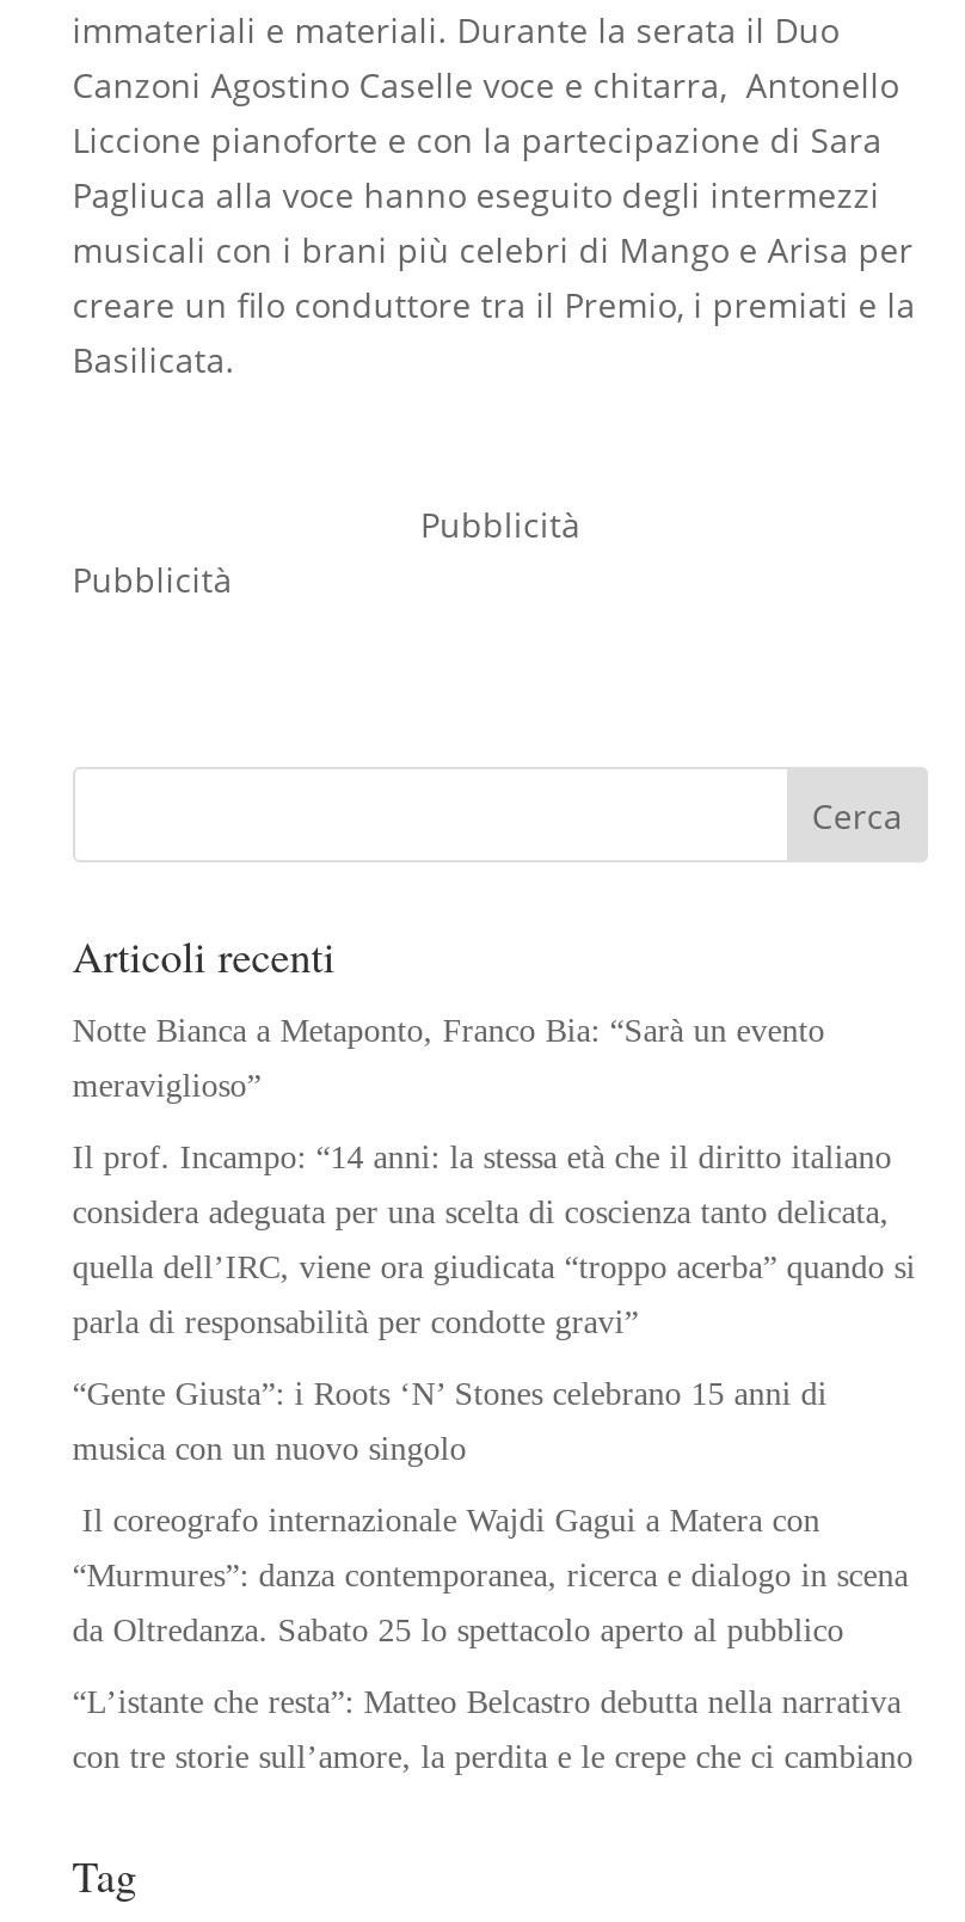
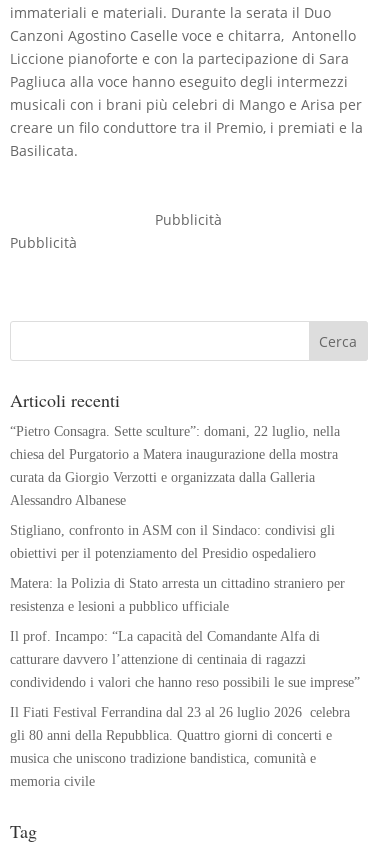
- Notte Bianca a Metaponto, Franco Bia: “Sarà un evento
- meraviglioso”
- Il prof. Incampo: “14 anni: la stessa età che il diritto italiano
- considera adeguata per una scelta di coscienza tanto delicata,
- quella dell’IRC, viene ora giudicata “troppo acerba” quando si
- parla di responsabilità per condotte gravi”
- “Gente Giusta”: i Roots ‘N’ Stones celebrano 15 anni di
- musica con un nuovo singolo
- Il coreografo internazionale Wajdi Gagui a Matera con
- “Murmures”: danza contemporanea, ricerca e dialogo in scena
- da Oltredanza. Sabato 25 lo spettacolo aperto al pubblico
- “L’istante che resta”: Matteo Belcastro debutta nella narrativa
- con tre storie sull’amore, la perdita e le crepe che ci cambiano
+ “Pietro Consagra. Sette sculture”: domani, 22 luglio, nella
+ chiesa del Purgatorio a Matera inaugurazione della mostra
+ curata da Giorgio Verzotti e organizzata dalla Galleria
+ Alessandro Albanese
+ Stigliano, confronto in ASM con il Sindaco: condivisi gli
+ obiettivi per il potenziamento del Presidio ospedaliero
+ Matera: la Polizia di Stato arresta un cittadino straniero per
+ resistenza e lesioni a pubblico ufficiale
+ Il prof. Incampo: “La capacità del Comandante Alfa di
+ catturare davvero l’attenzione di centinaia di ragazzi
+ condividendo i valori che hanno reso possibili le sue imprese”
+ Il Fiati Festival Ferrandina dal 23 al 26 luglio 2026 celebra
+ gli 80 anni della Repubblica. Quattro giorni di concerti e
+ musica che uniscono tradizione bandistica, comunità e
+ memoria civile
